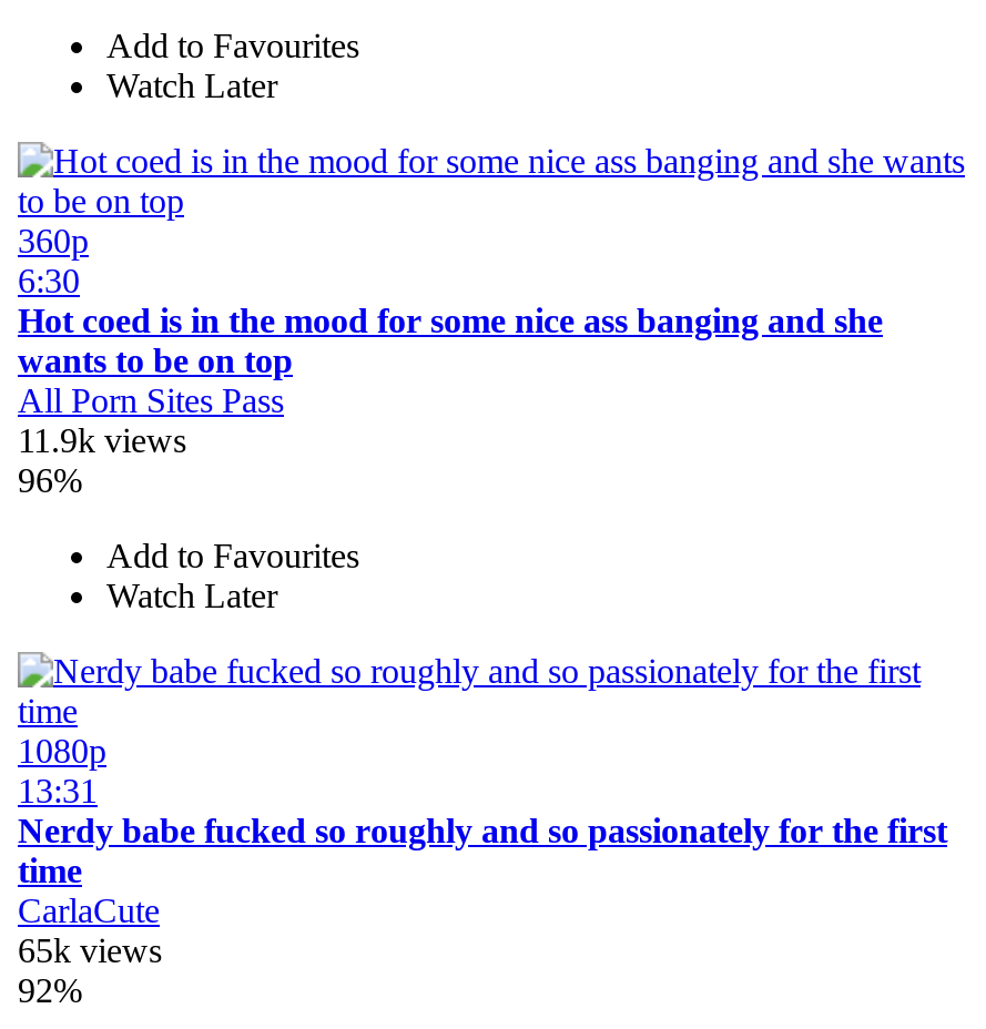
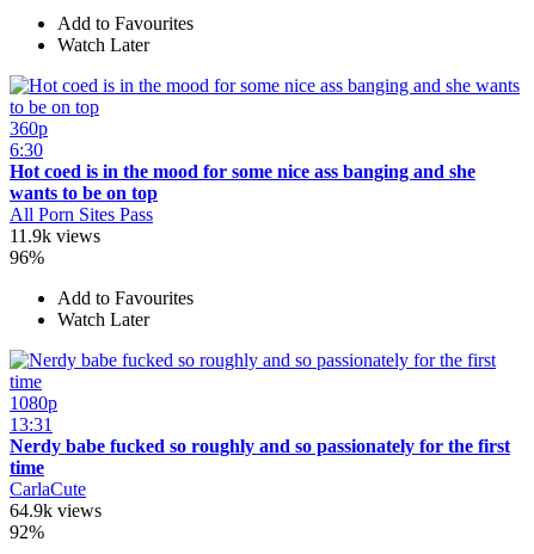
- 65k views
+ 64.9k views
